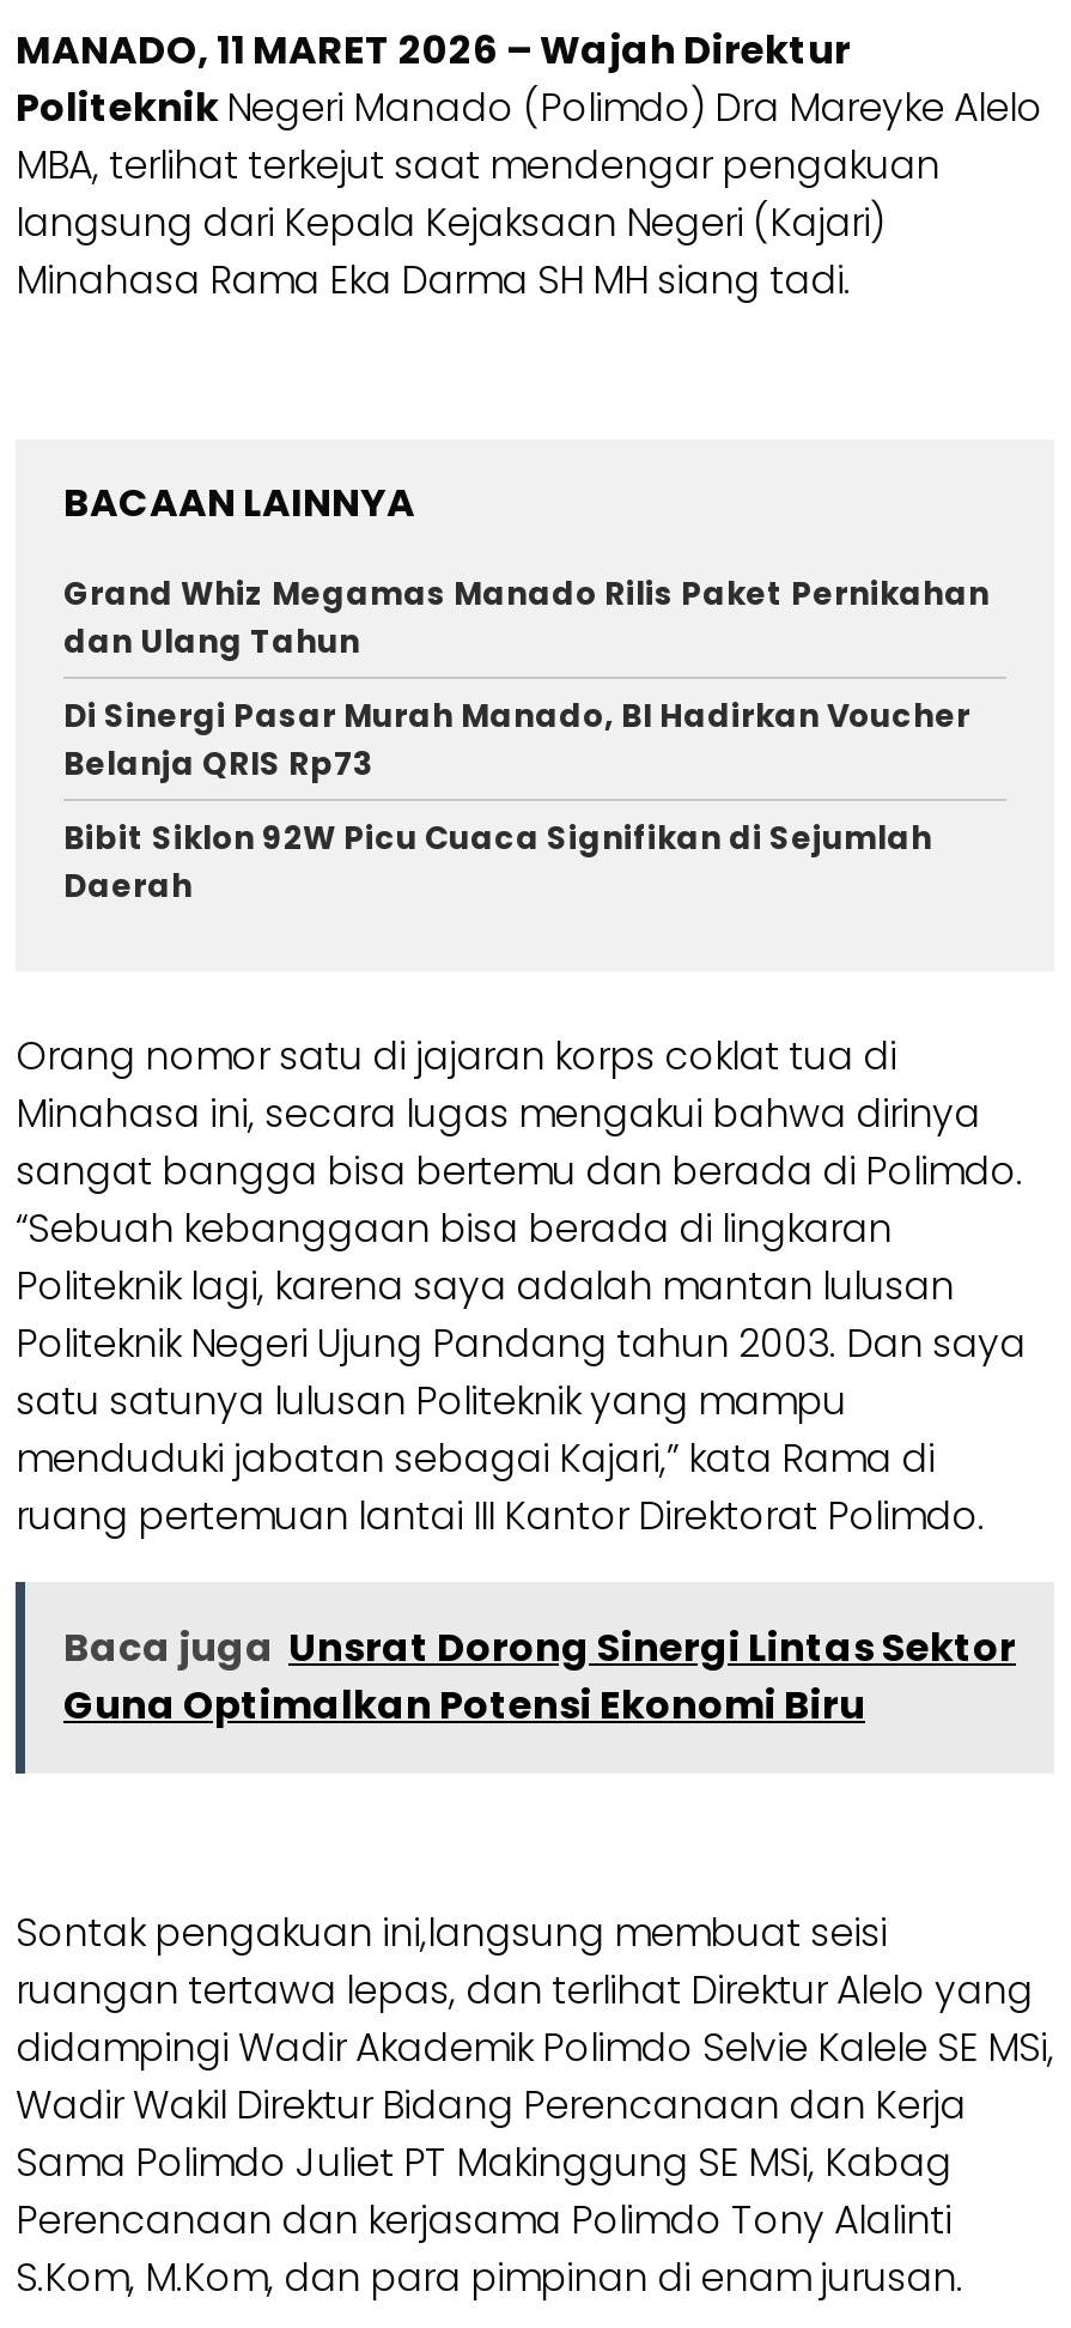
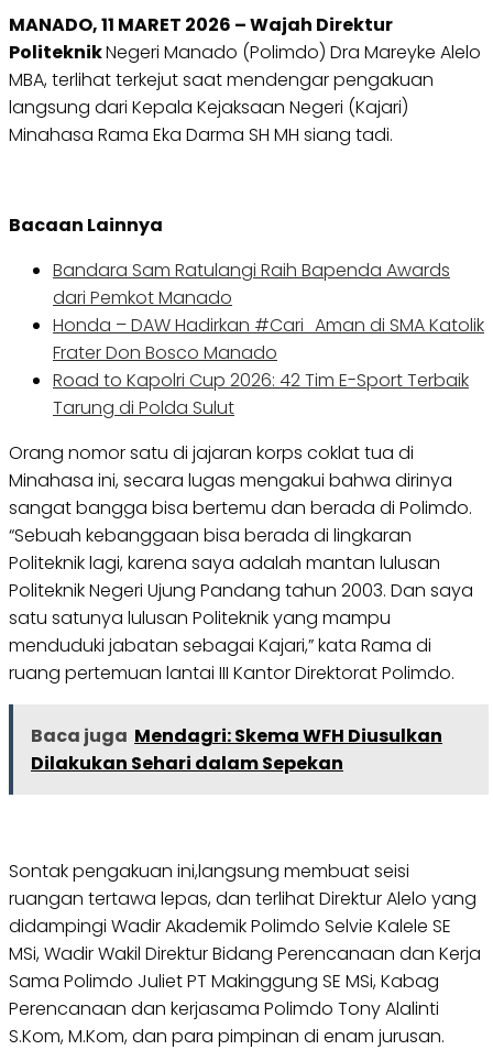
- BACAAN LAINNYA
- Grand Whiz Megamas Manado Rilis Paket Pernikahan
- dan Ulang Tahun
- Di Sinergi Pasar Murah Manado, BI Hadirkan Voucher
- Belanja QRIS Rp73
- Bibit Siklon 92W Picu Cuaca Signifikan di Sejumlah
- Daerah
+ Bacaan Lainnya
+ Bandara Sam Ratulangi Raih Bapenda Awards
+ dari Pemkot Manado
+ Honda – DAW Hadirkan #Cari_Aman di SMA Katolik
+ Frater Don Bosco Manado
+ Road to Kapolri Cup 2026: 42 Tim E-Sport Terbaik
+ Tarung di Polda Sulut

moved up: Orang nomor satu di jajaran korps coklat tua di | Minahasa ini, secara lugas mengakui bahwa dirinya | sangat bangga bisa bertemu dan berada di Polimdo. | “Sebuah kebanggaan bisa berada di lingkaran | Politeknik lagi, karena saya adalah mantan lulusan

- Baca juga Unsrat Dorong Sinergi Lintas Sektor
- Guna Optimalkan Potensi Ekonomi Biru
+ Baca juga Mendagri: Skema WFH Diusulkan
+ Dilakukan Sehari dalam Sepekan
